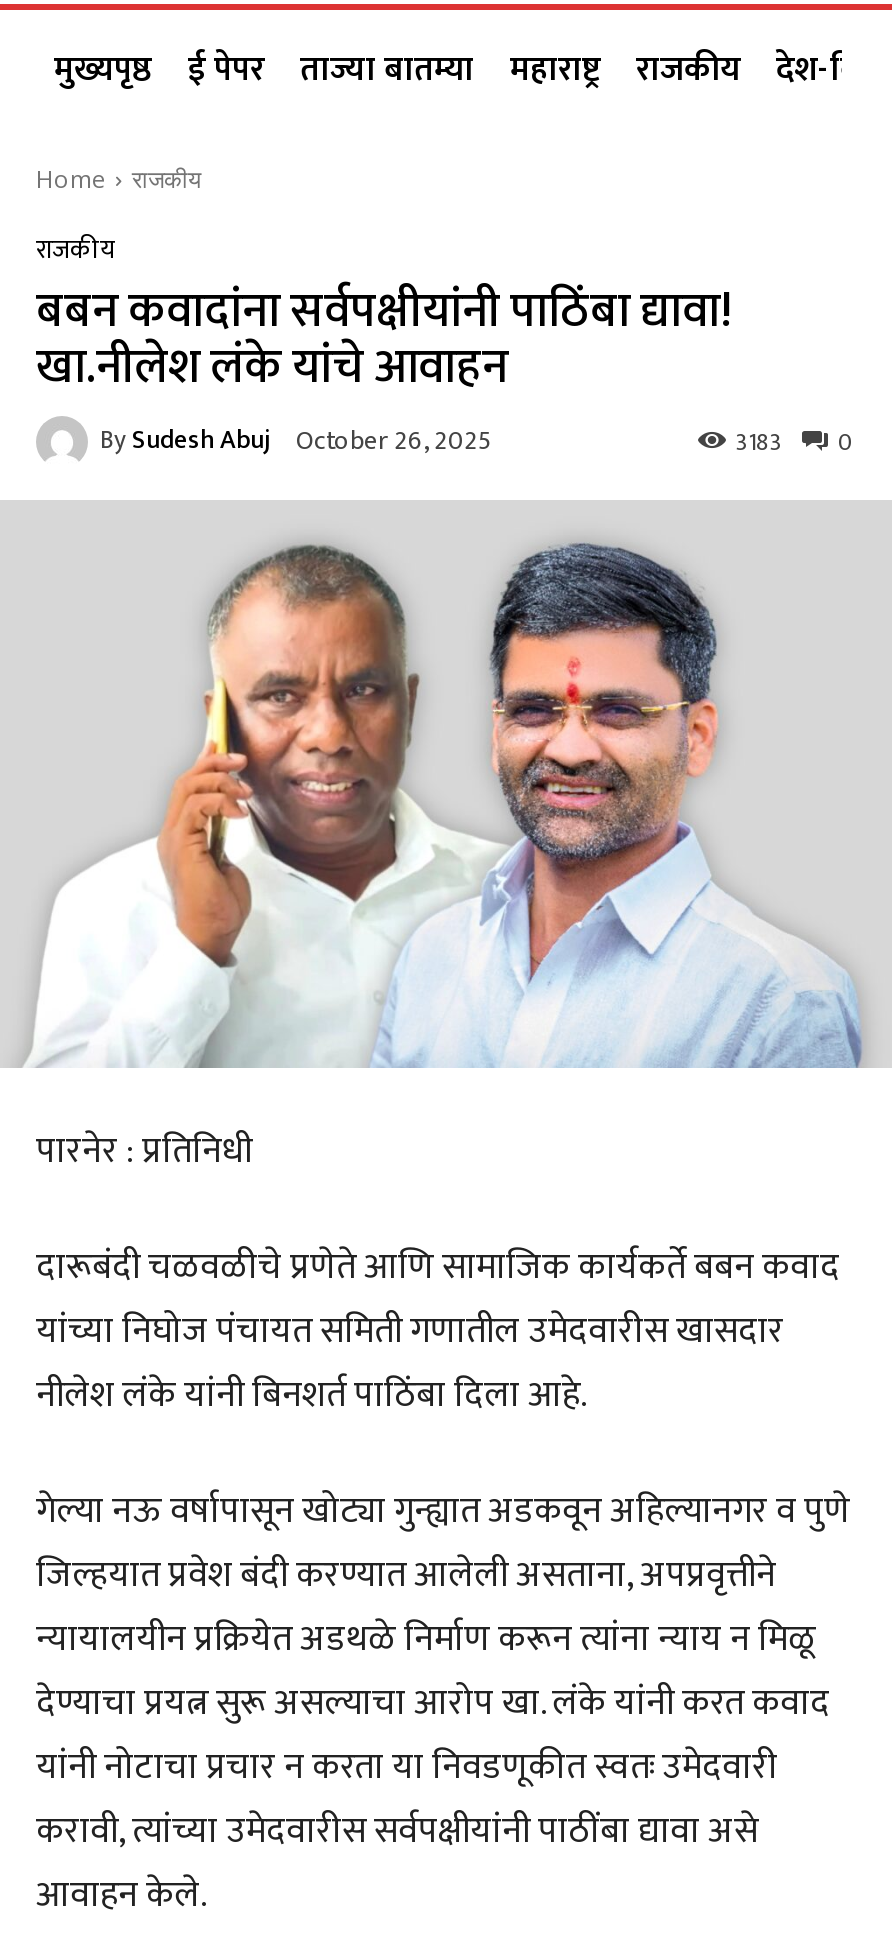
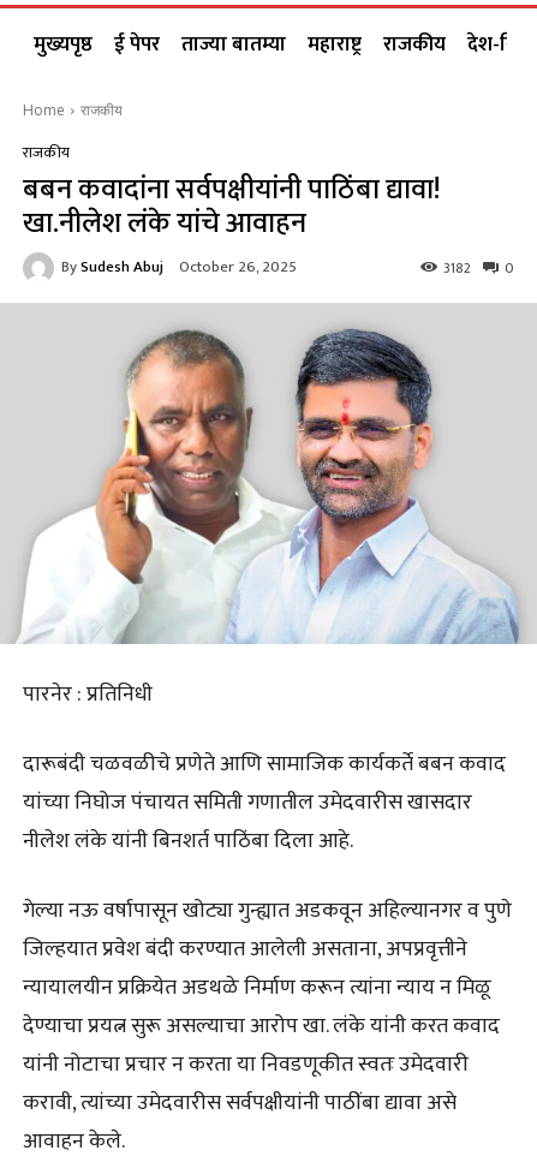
- 3183 0
+ 3182 0
